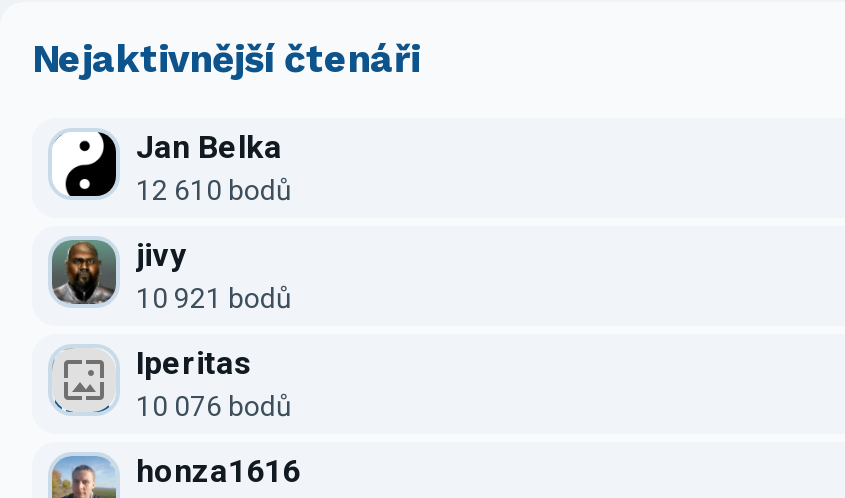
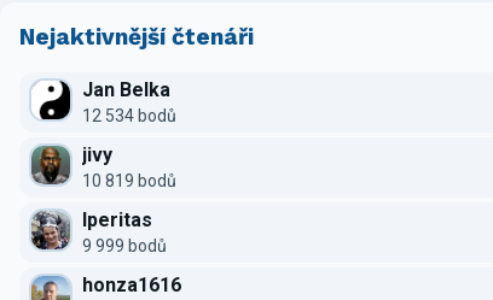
- 12 610 bodů
+ 12 534 bodů

- 10 921 bodů
+ 10 819 bodů

- [image]
- 10 076 bodů
+ [image]
+ 9 999 bodů
